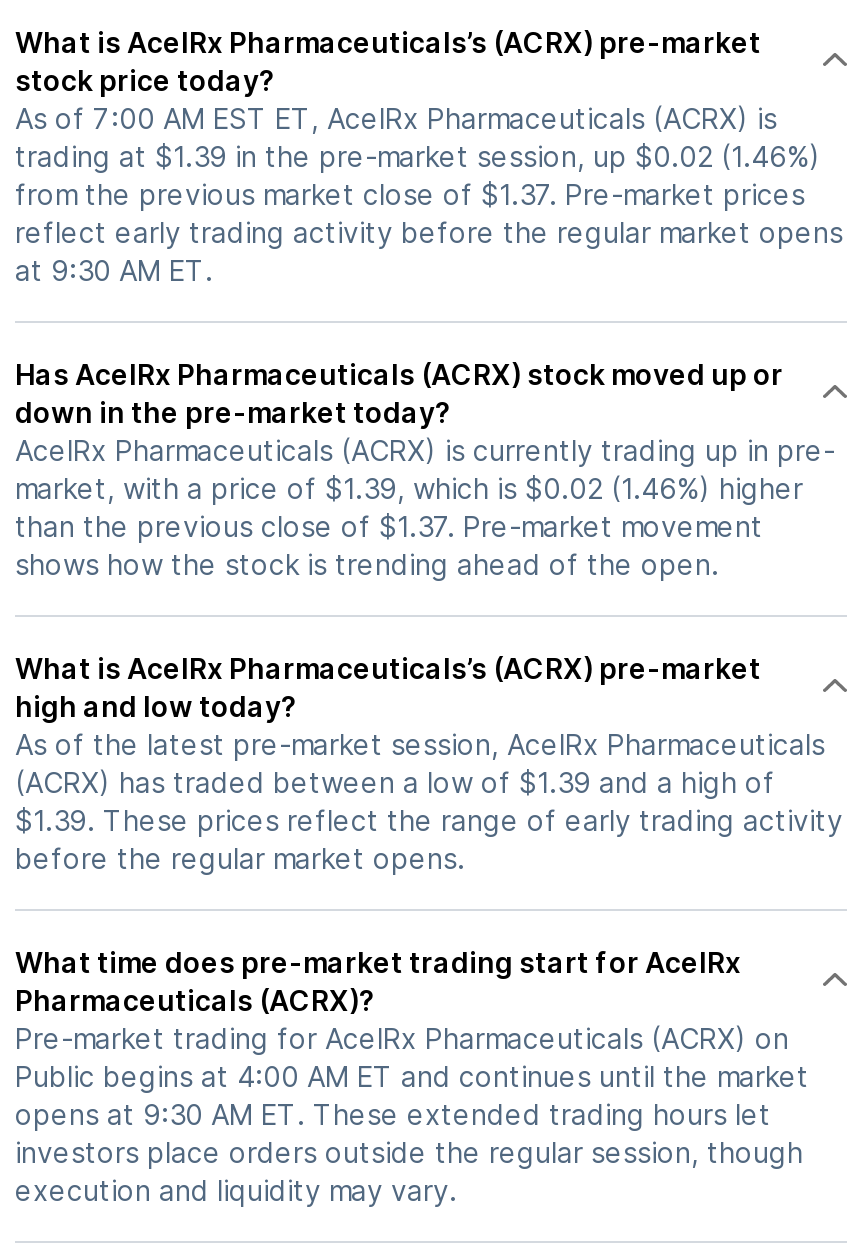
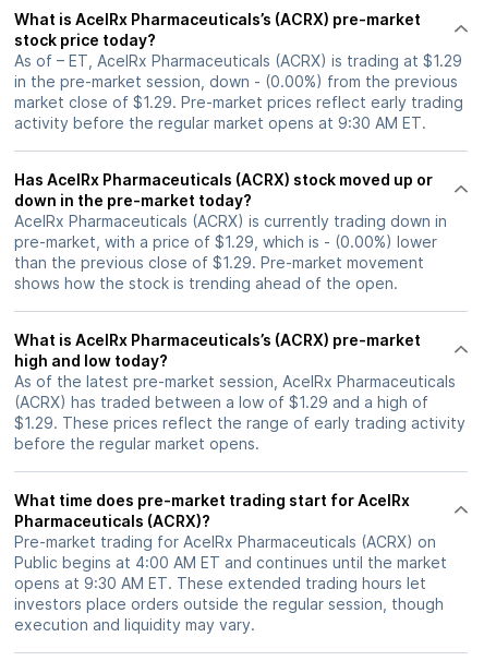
- As of 7:00 AM EST ET, AcelRx Pharmaceuticals (ACRX) is
- trading at $1.39 in the pre-market session, up $0.02 (1.46%)
- from the previous market close of $1.37. Pre-market prices
- reflect early trading activity before the regular market opens
- at 9:30 AM ET.
+ As of – ET, AcelRx Pharmaceuticals (ACRX) is trading at $1.29
+ in the pre-market session, down - (0.00%) from the previous
+ market close of $1.29. Pre-market prices reflect early trading
+ activity before the regular market opens at 9:30 AM ET.

- AcelRx Pharmaceuticals (ACRX) is currently trading up in pre-
- market, with a price of $1.39, which is $0.02 (1.46%) higher
- than the previous close of $1.37. Pre-market movement
+ AcelRx Pharmaceuticals (ACRX) is currently trading down in
+ pre-market, with a price of $1.29, which is - (0.00%) lower
+ than the previous close of $1.29. Pre-market movement

- (ACRX) has traded between a low of $1.39 and a high of
+ (ACRX) has traded between a low of $1.29 and a high of

- $1.39. These prices reflect the range of early trading activity
+ $1.29. These prices reflect the range of early trading activity
